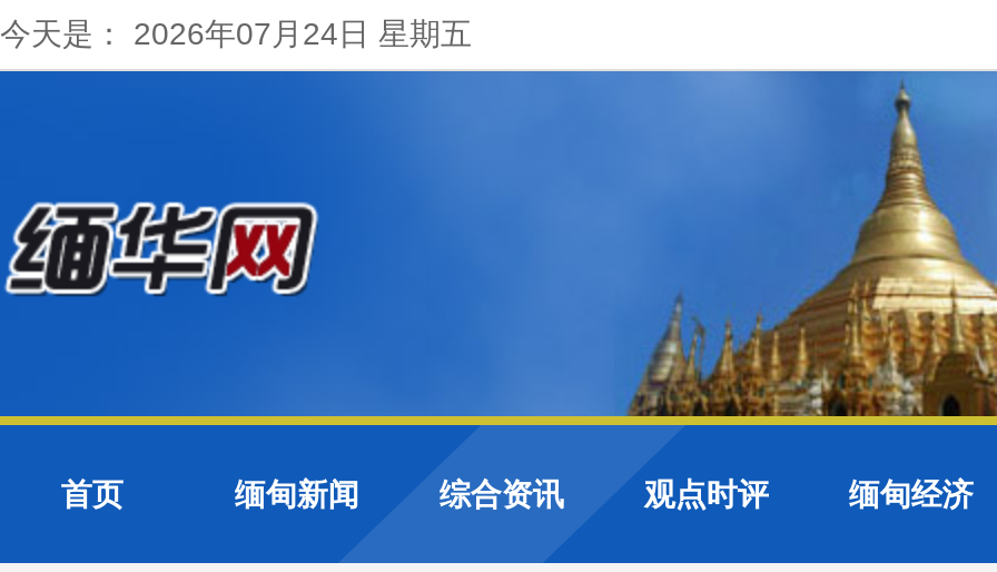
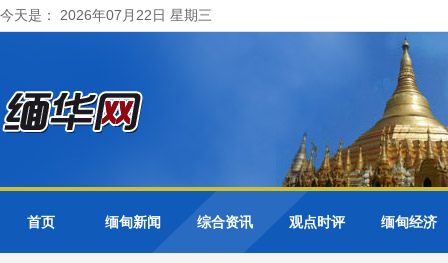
- 今天是： 2026年07月24日 星期五
+ 今天是： 2026年07月22日 星期三
